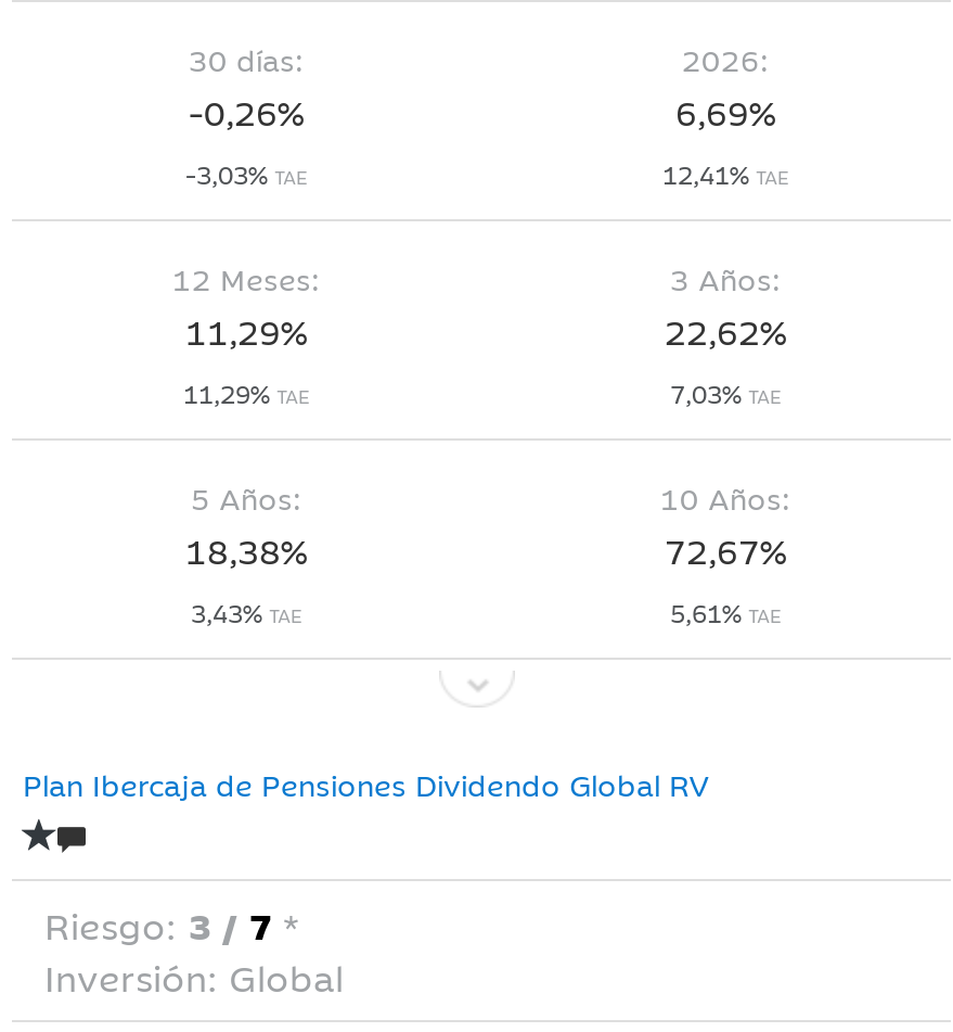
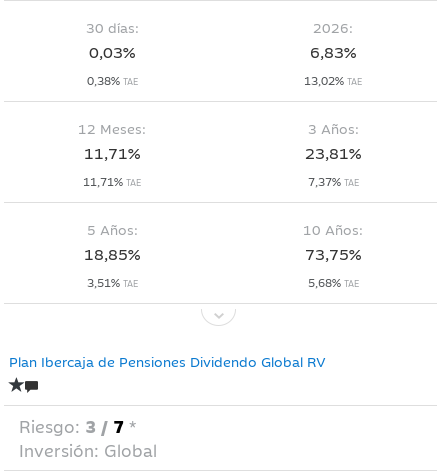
- -0,26%
+ 0,03%

- 6,69%
+ 6,83%

- -3,03% TAE
+ 0,38% TAE

- 12,41% TAE
+ 13,02% TAE

- 11,29%
+ 11,71%

- 22,62%
+ 23,81%

- 11,29% TAE
+ 11,71% TAE

- 7,03% TAE
+ 7,37% TAE

- 18,38%
+ 18,85%

- 72,67%
+ 73,75%

- 3,43% TAE
+ 3,51% TAE

- 5,61% TAE
+ 5,68% TAE
